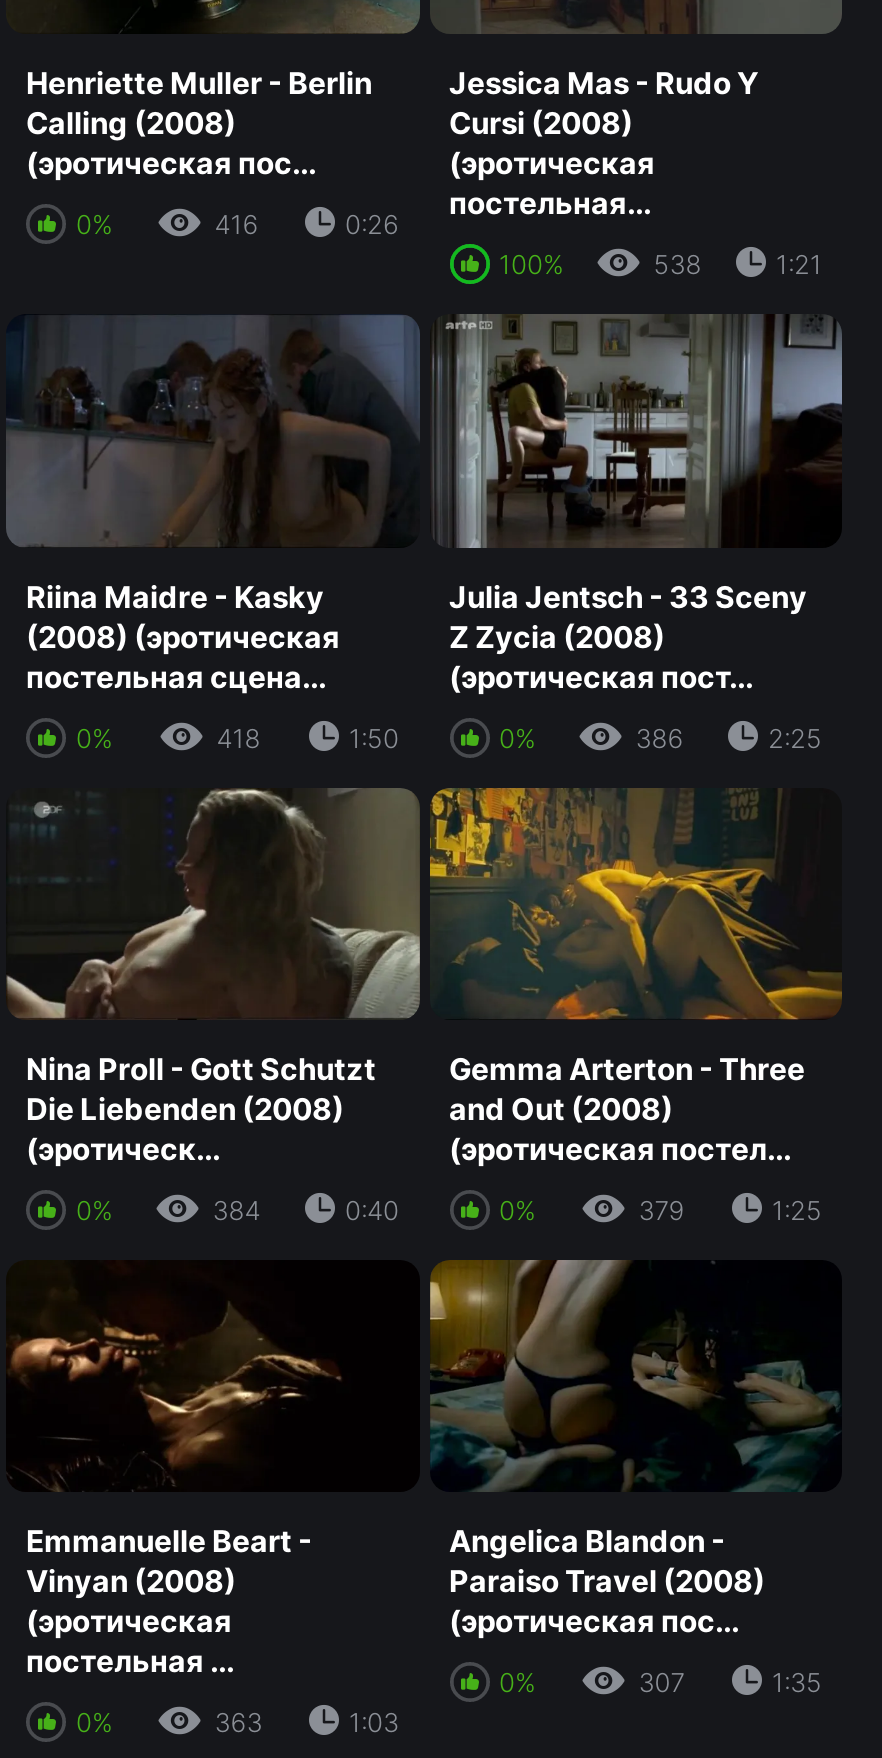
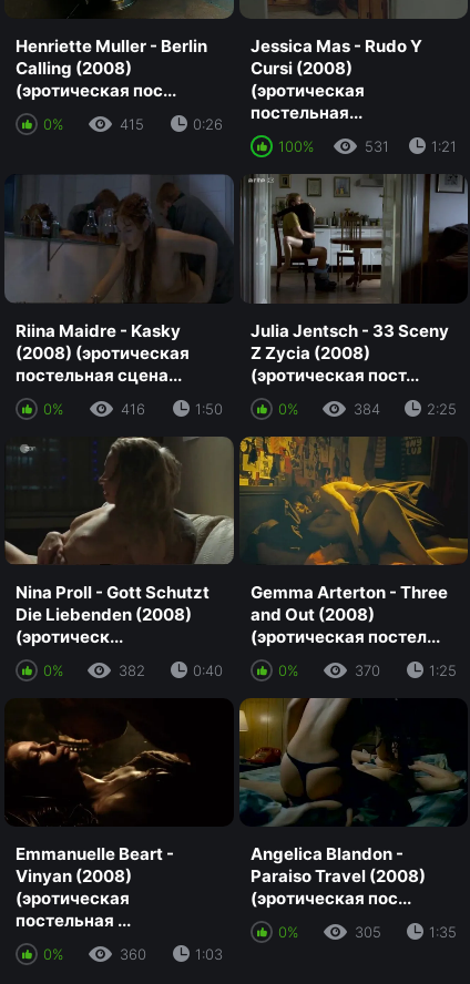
- 416
+ 415

- 538
+ 531

- 418
+ 416

- 386
+ 384

- 384
+ 382

- 379
+ 370

- 307
+ 305

- 363
+ 360
